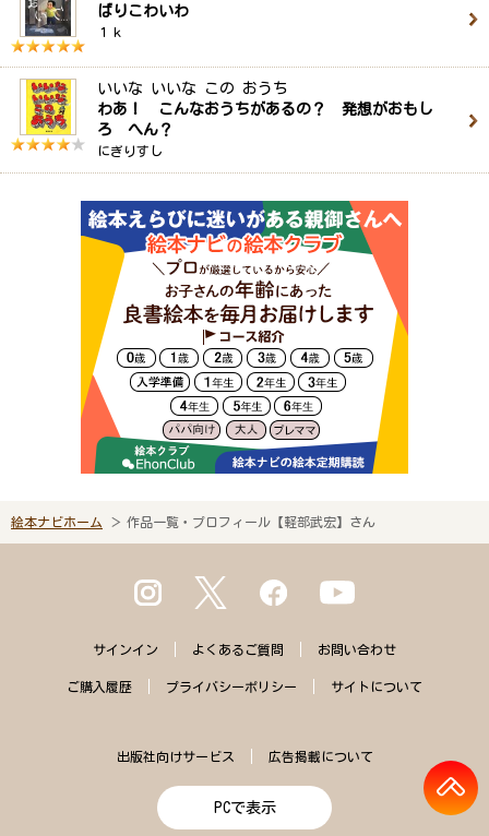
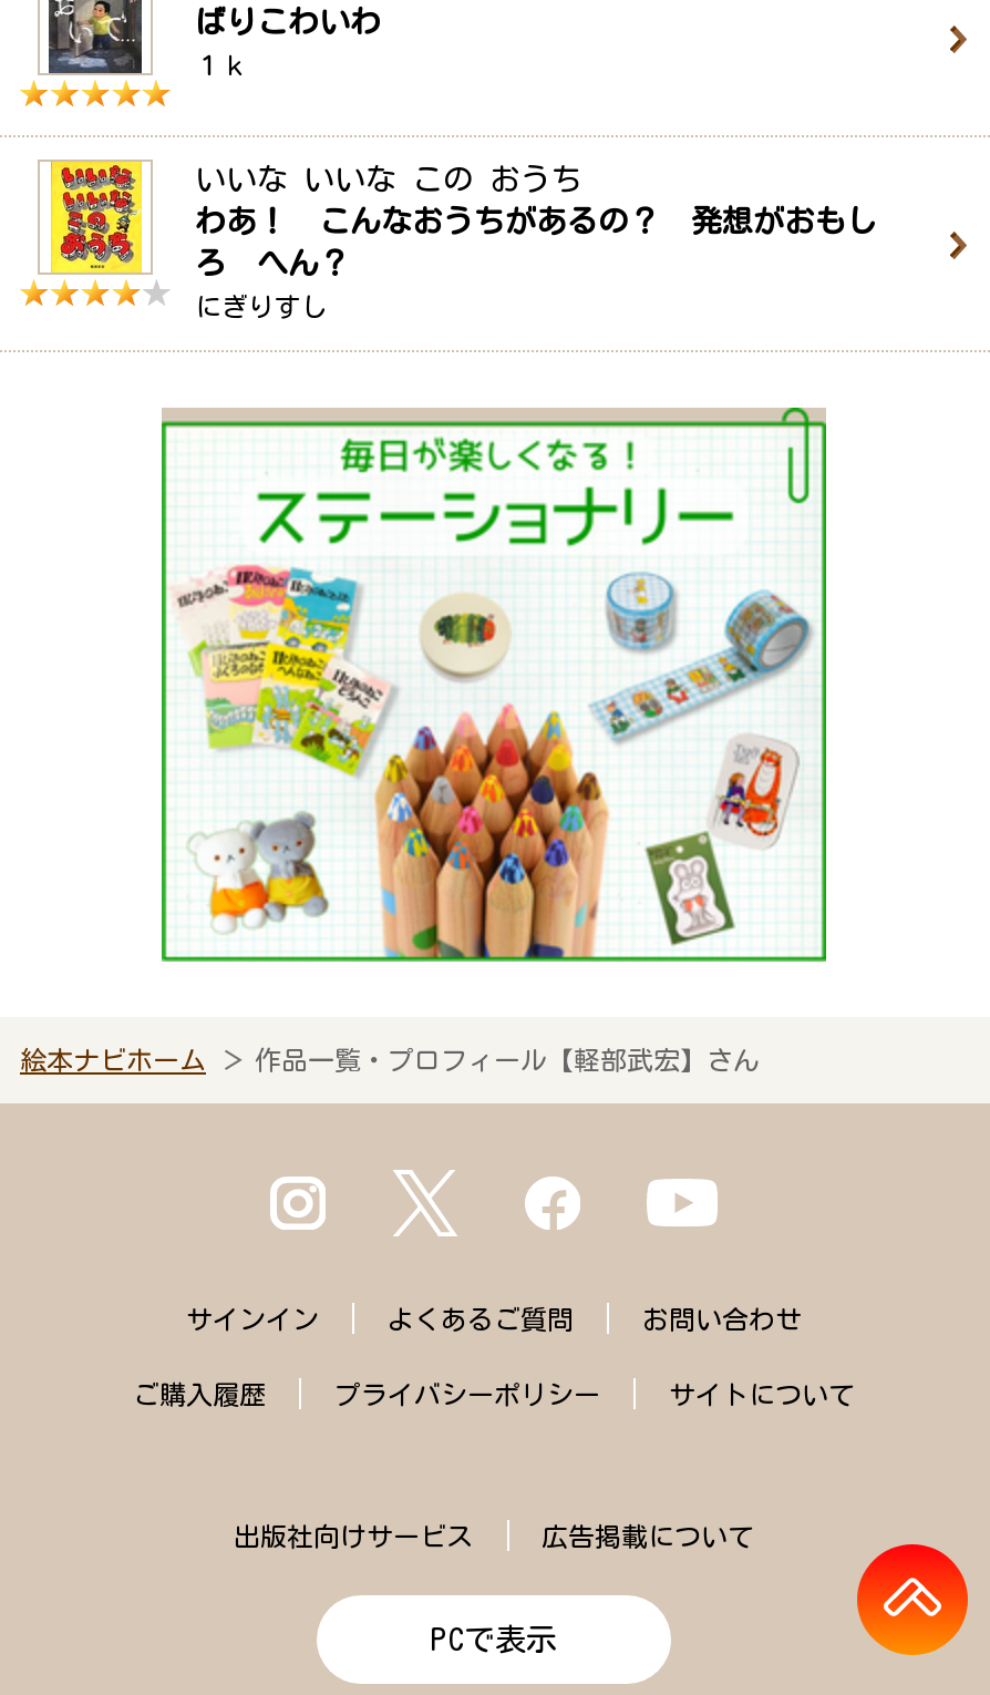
- [image]
+ [image]
